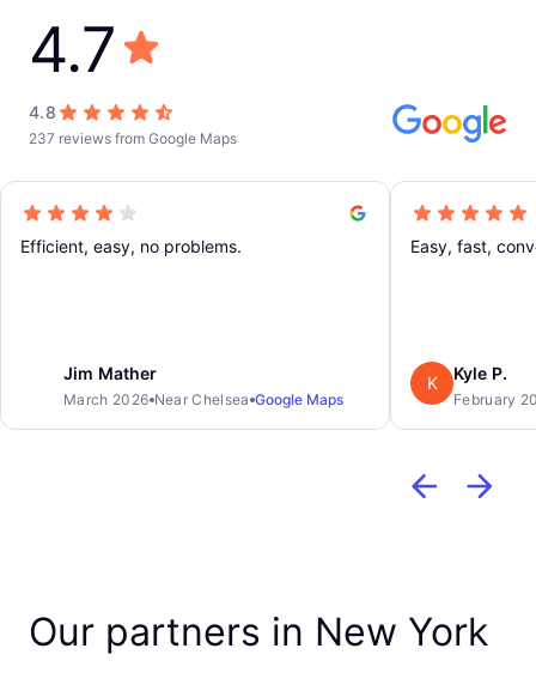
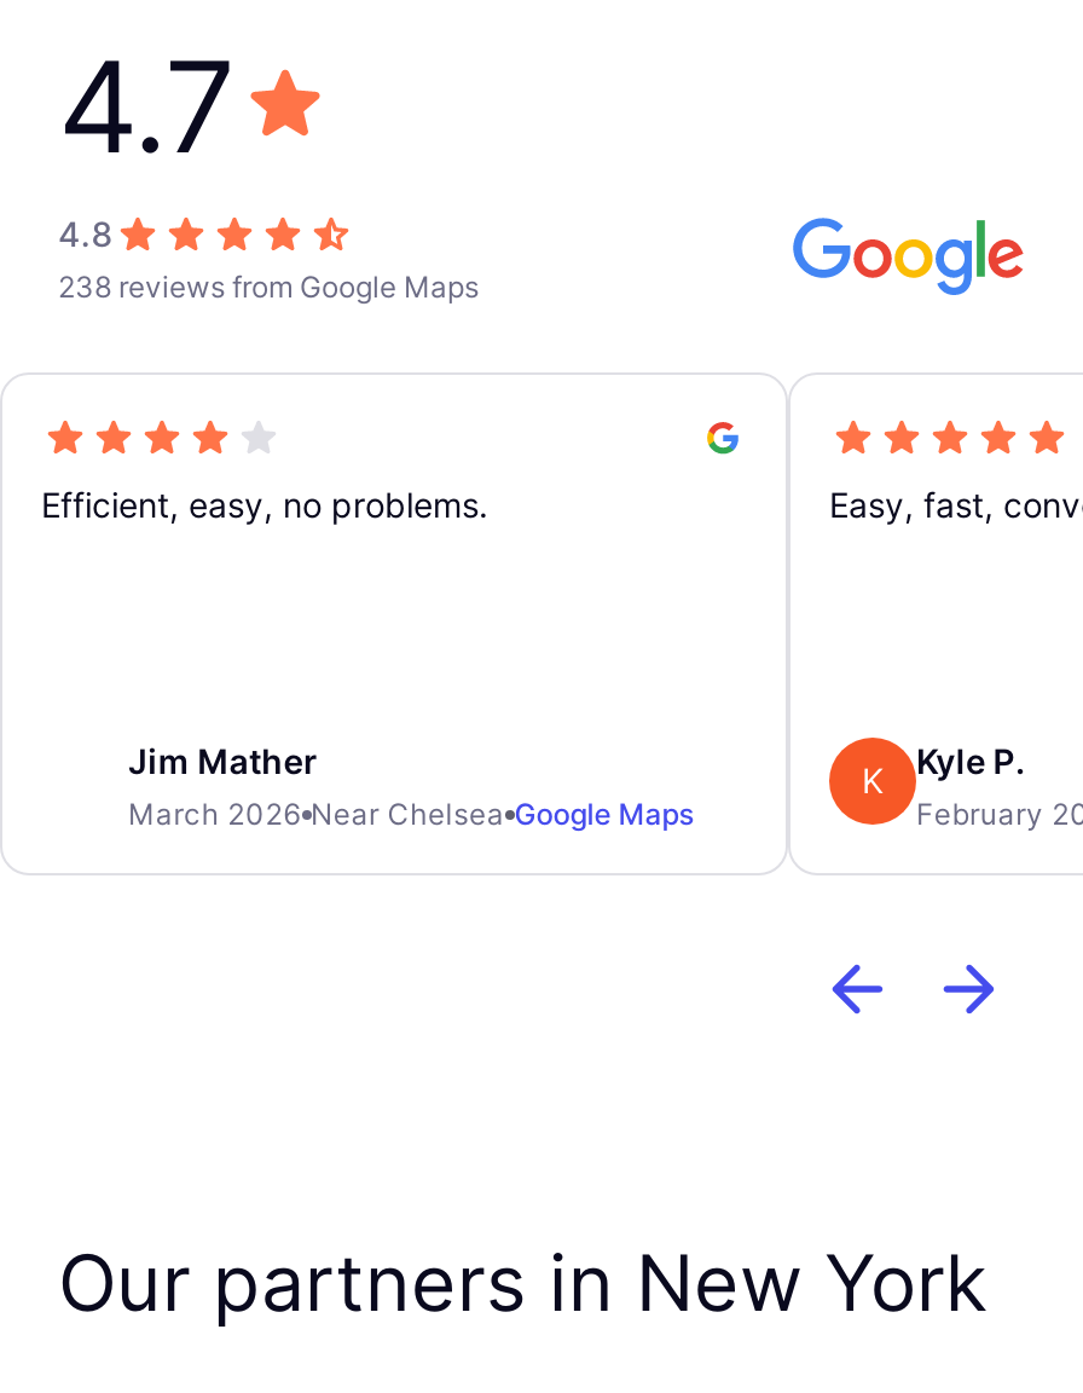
- 237 reviews from Google Maps
+ 238 reviews from Google Maps
